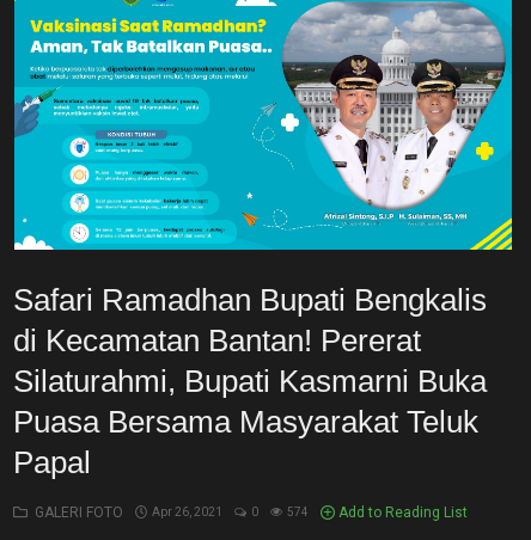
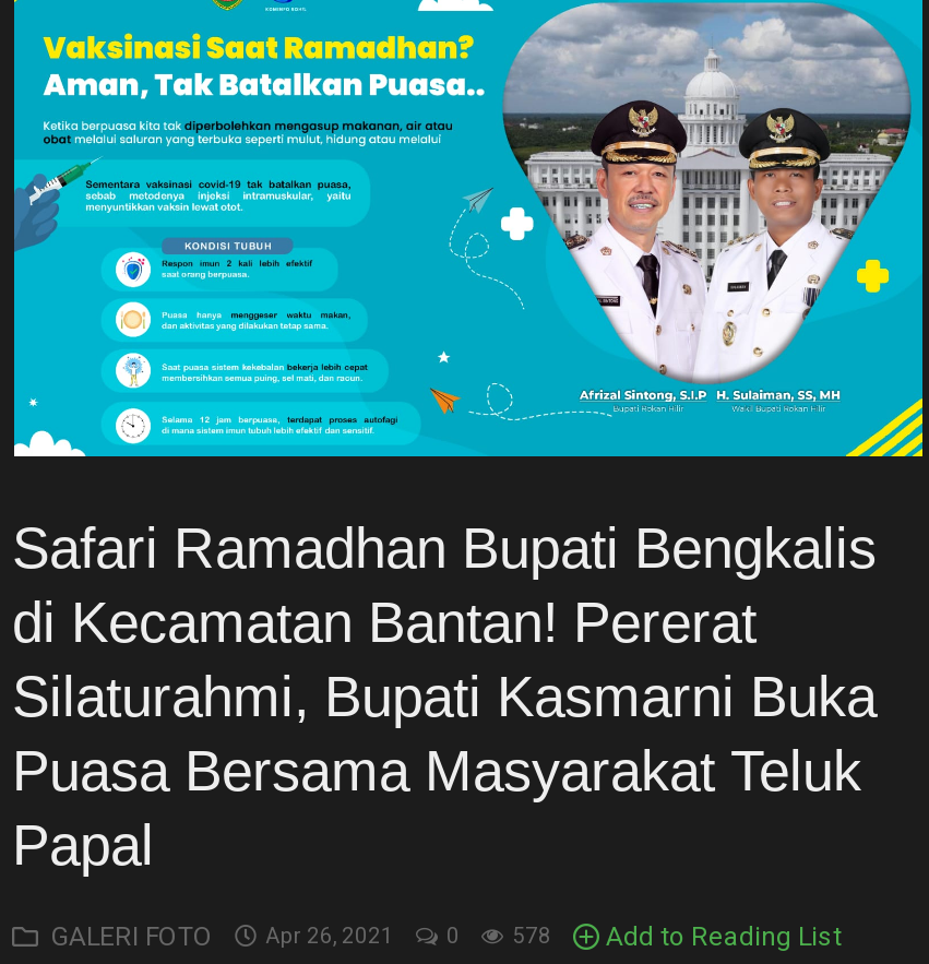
- 574
+ 578
